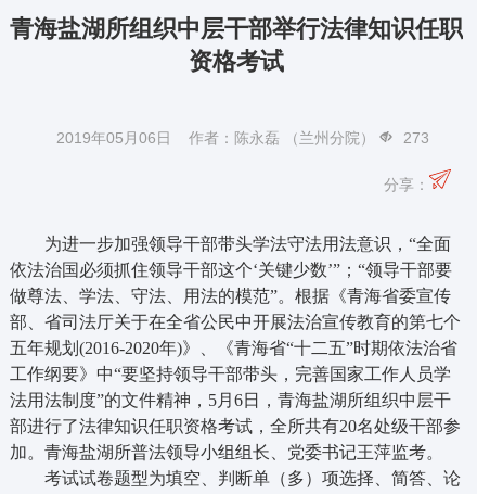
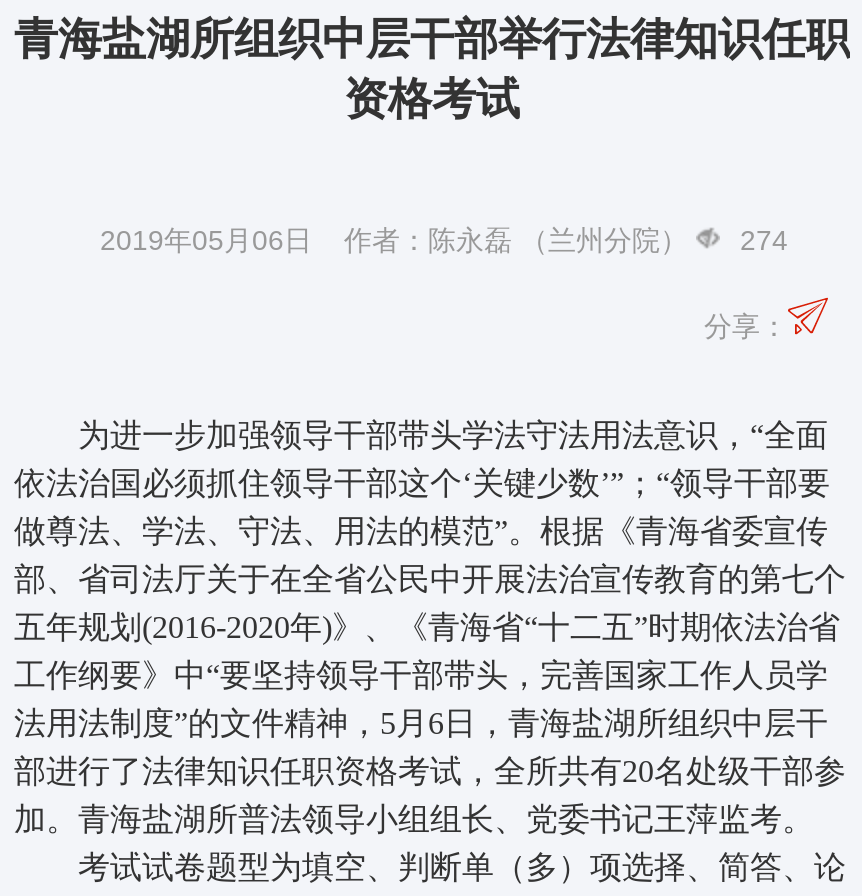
- 2019年05月06日 作者：陈永磊 （兰州分院） 273
+ 2019年05月06日 作者：陈永磊 （兰州分院） 274
